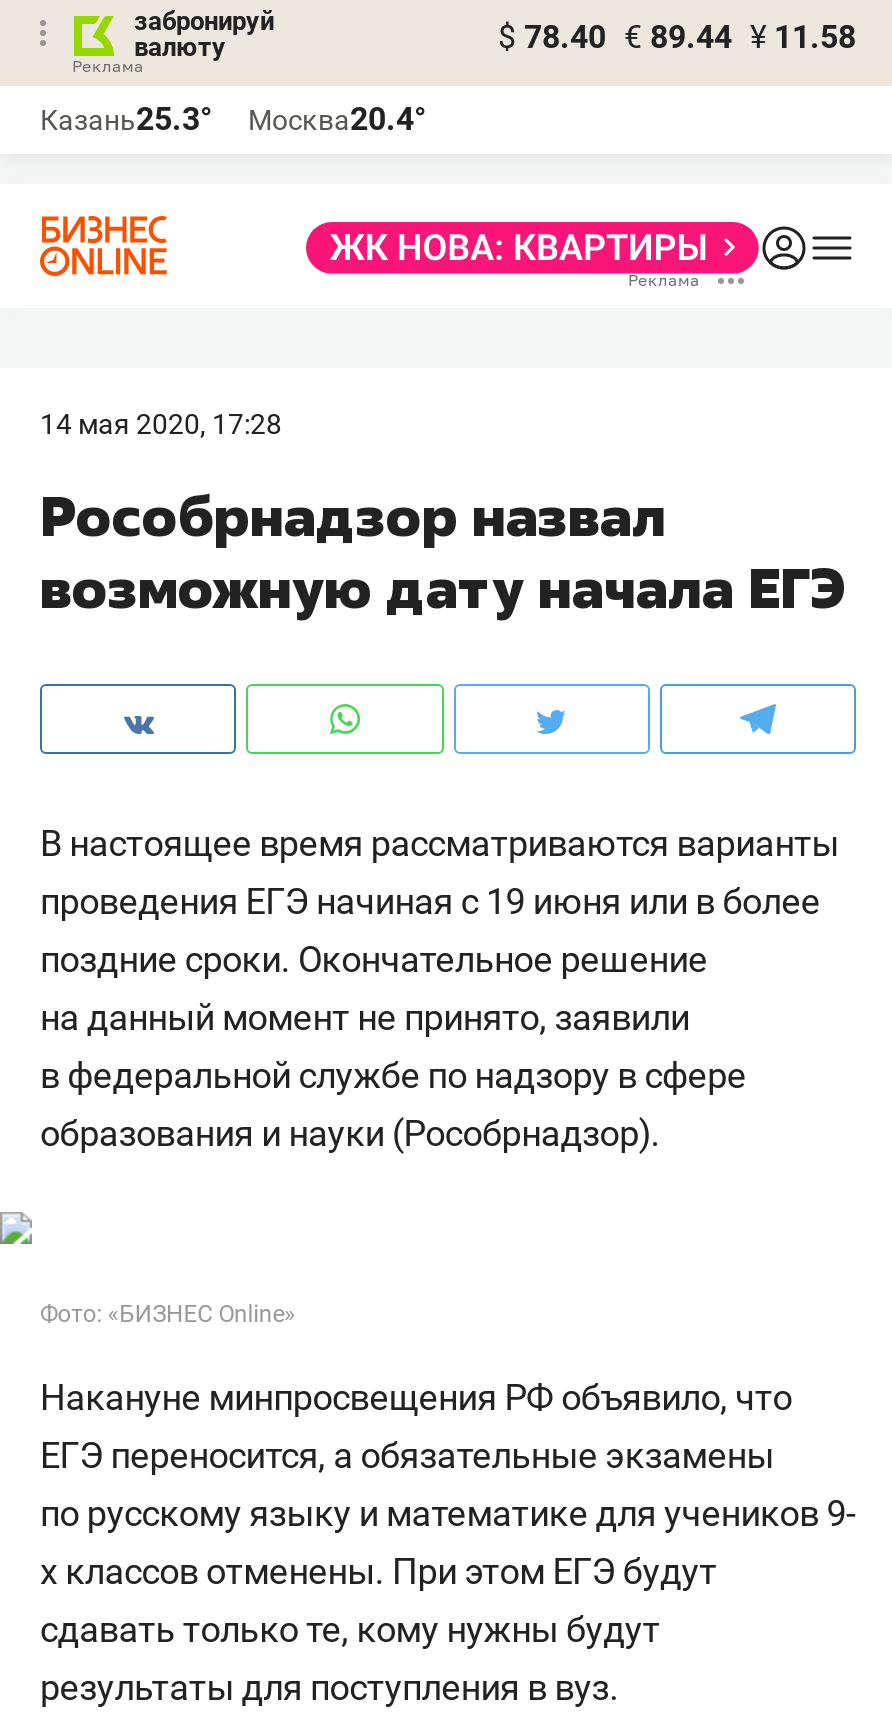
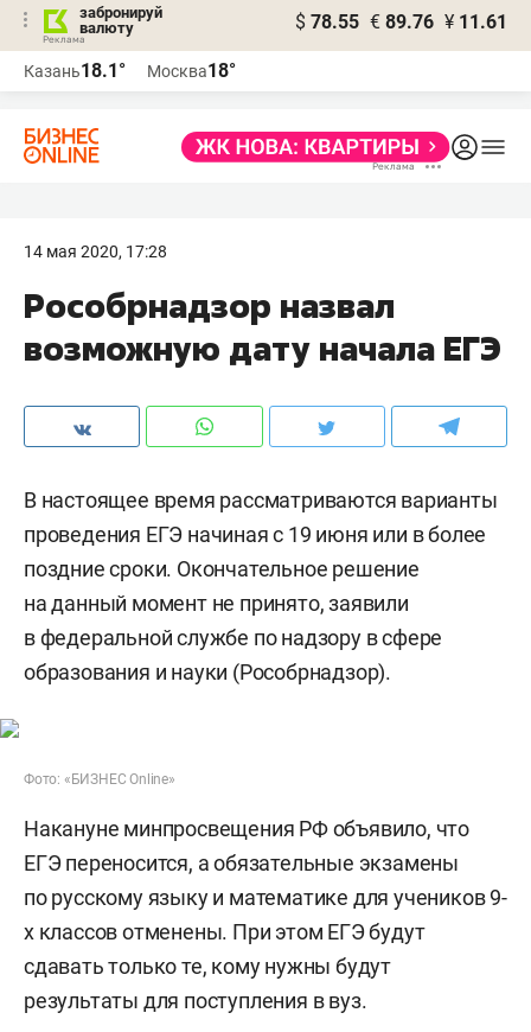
- $ 78.40 € 89.44 ¥ 11.58
+ $ 78.55 € 89.76 ¥ 11.61

- Казань25.3°
+ Казань18.1°

- Москва20.4°
+ Москва18°
